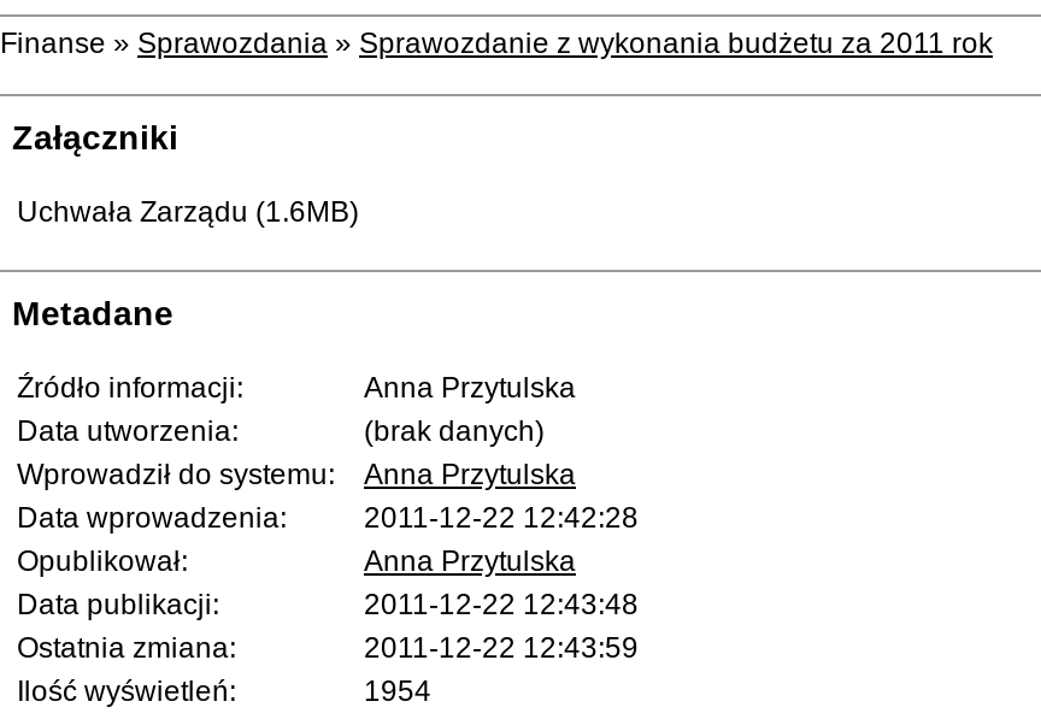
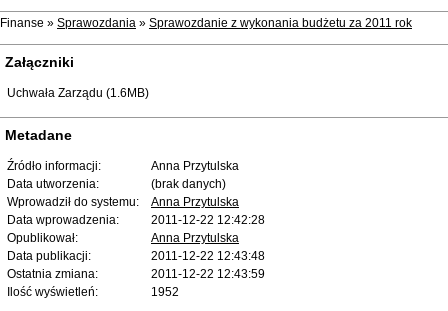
- 1954
+ 1952
